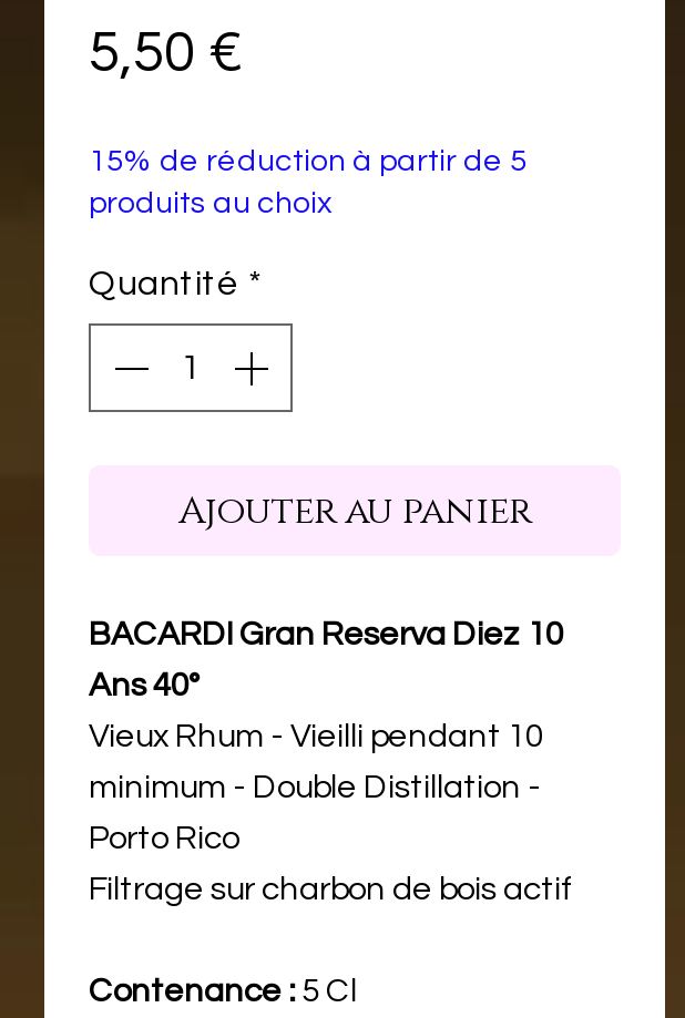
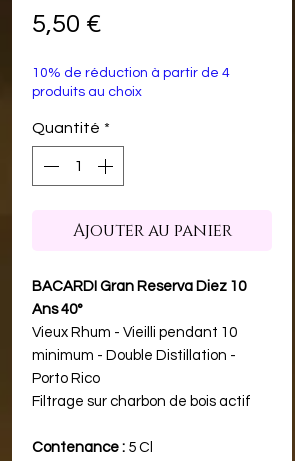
- 15% de réduction à partir de 5
+ 10% de réduction à partir de 4
